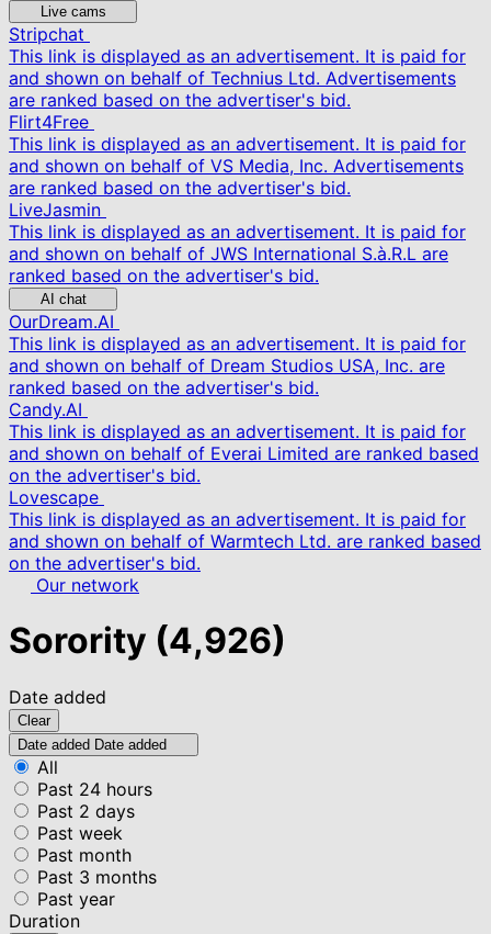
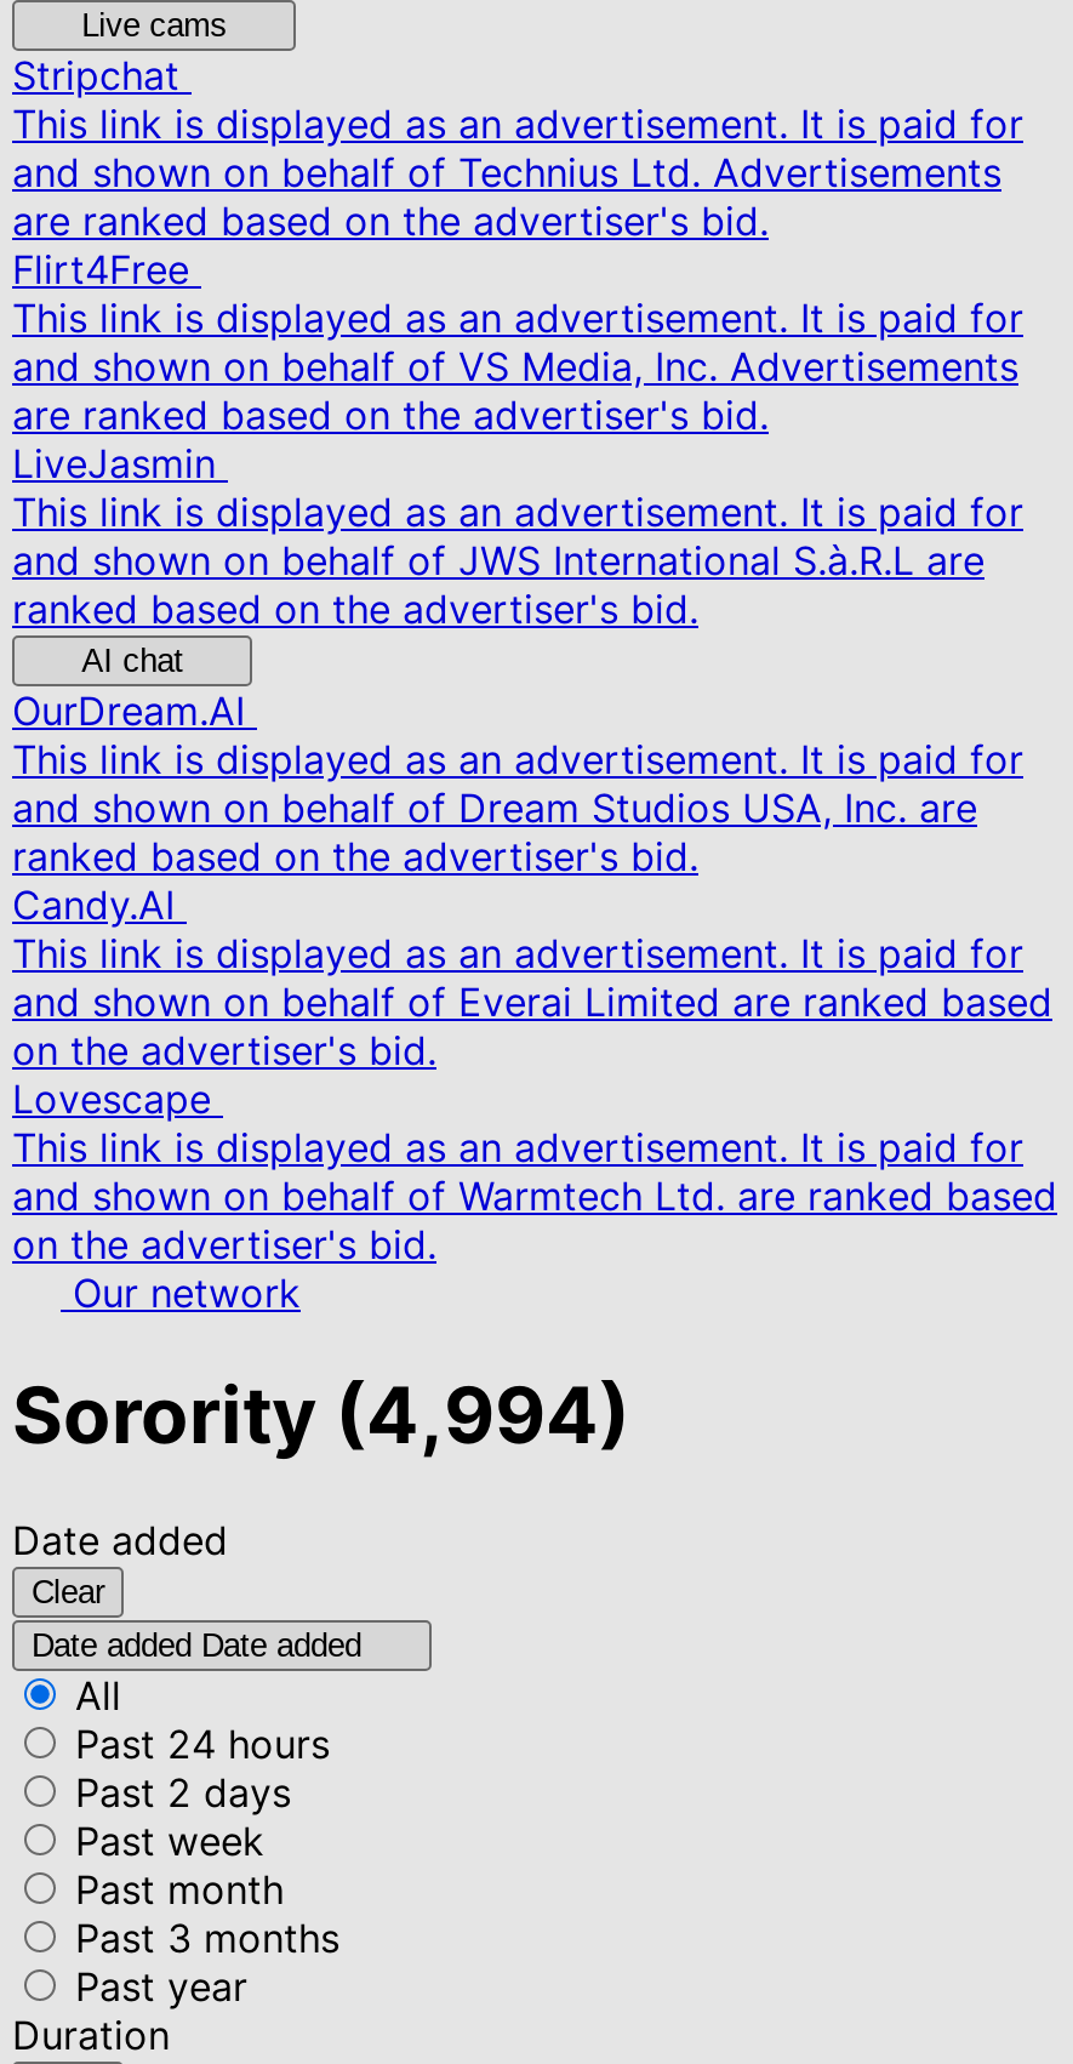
- Sorority (4,926)
+ Sorority (4,994)
